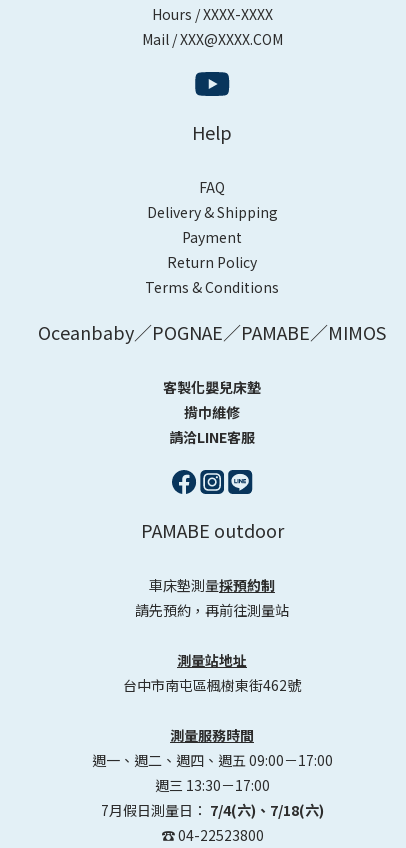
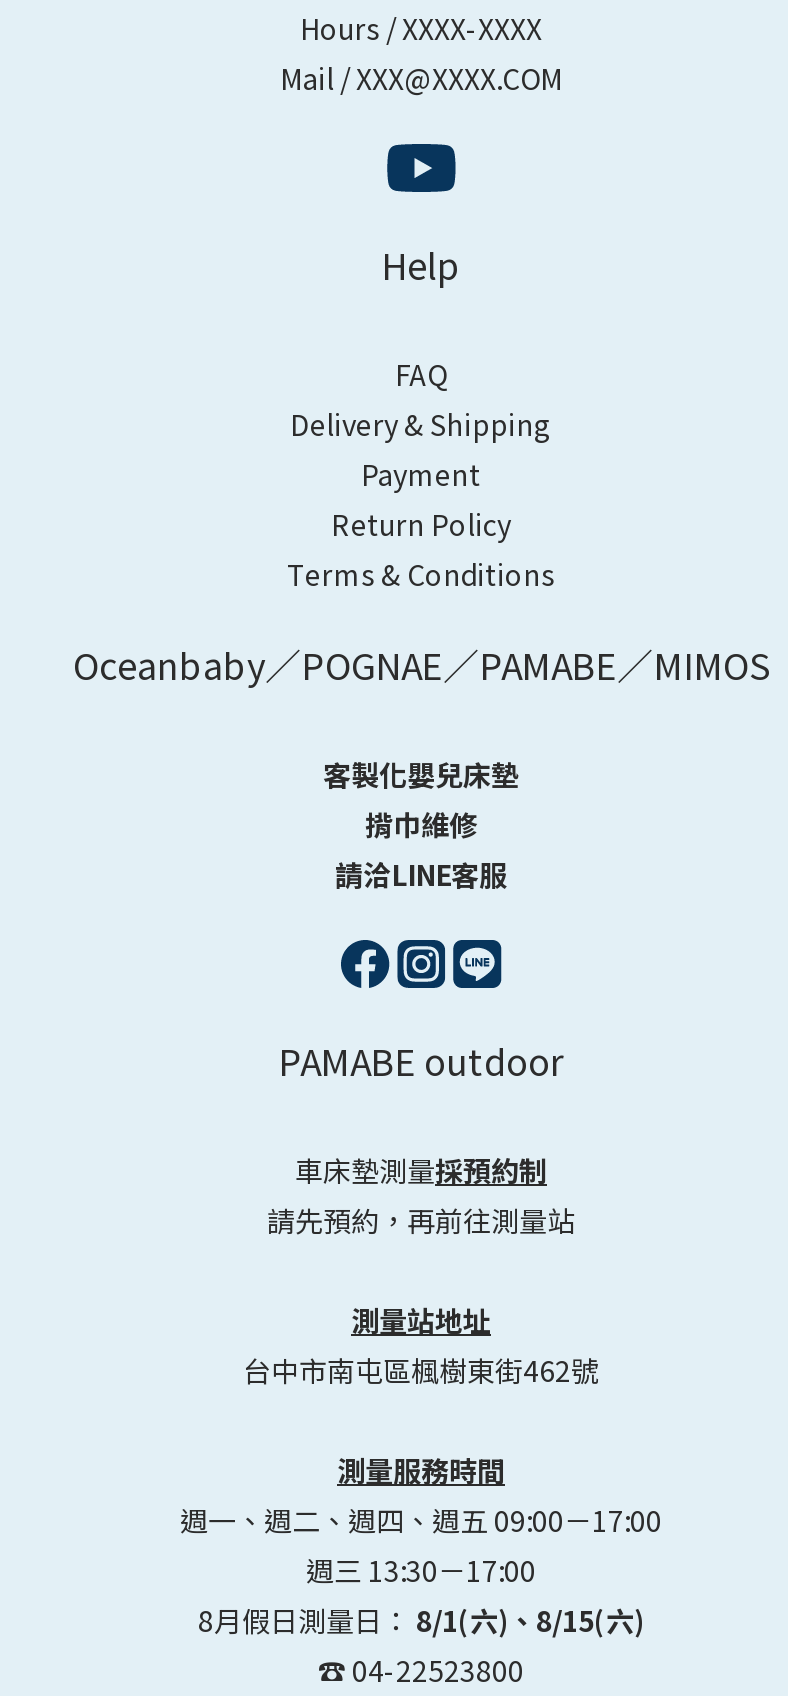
- 7月假日測量日：7/4(六)、7/18(六)
+ 8月假日測量日：8/1(六)、8/15(六)
